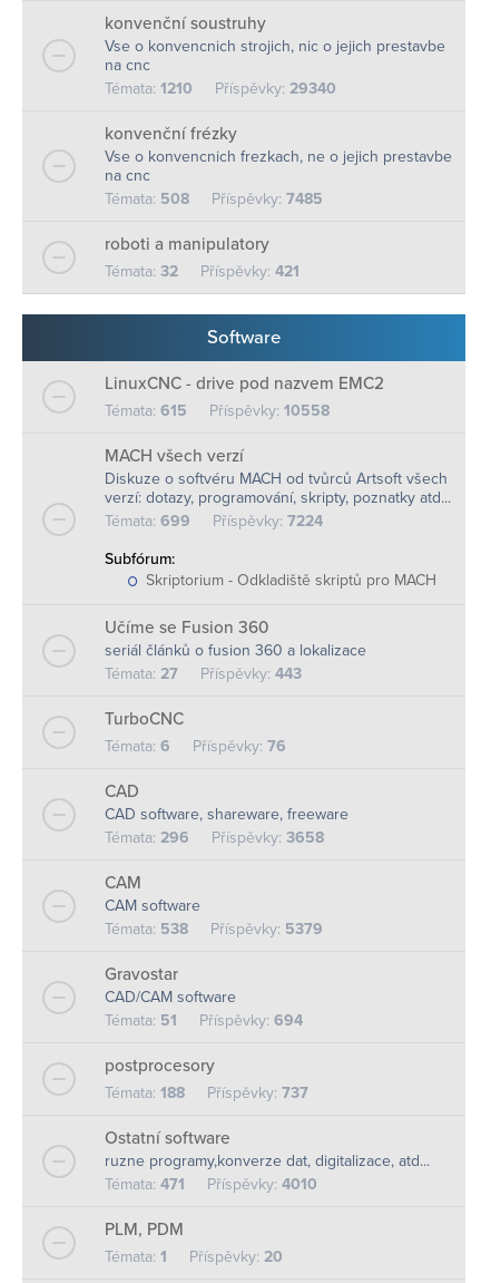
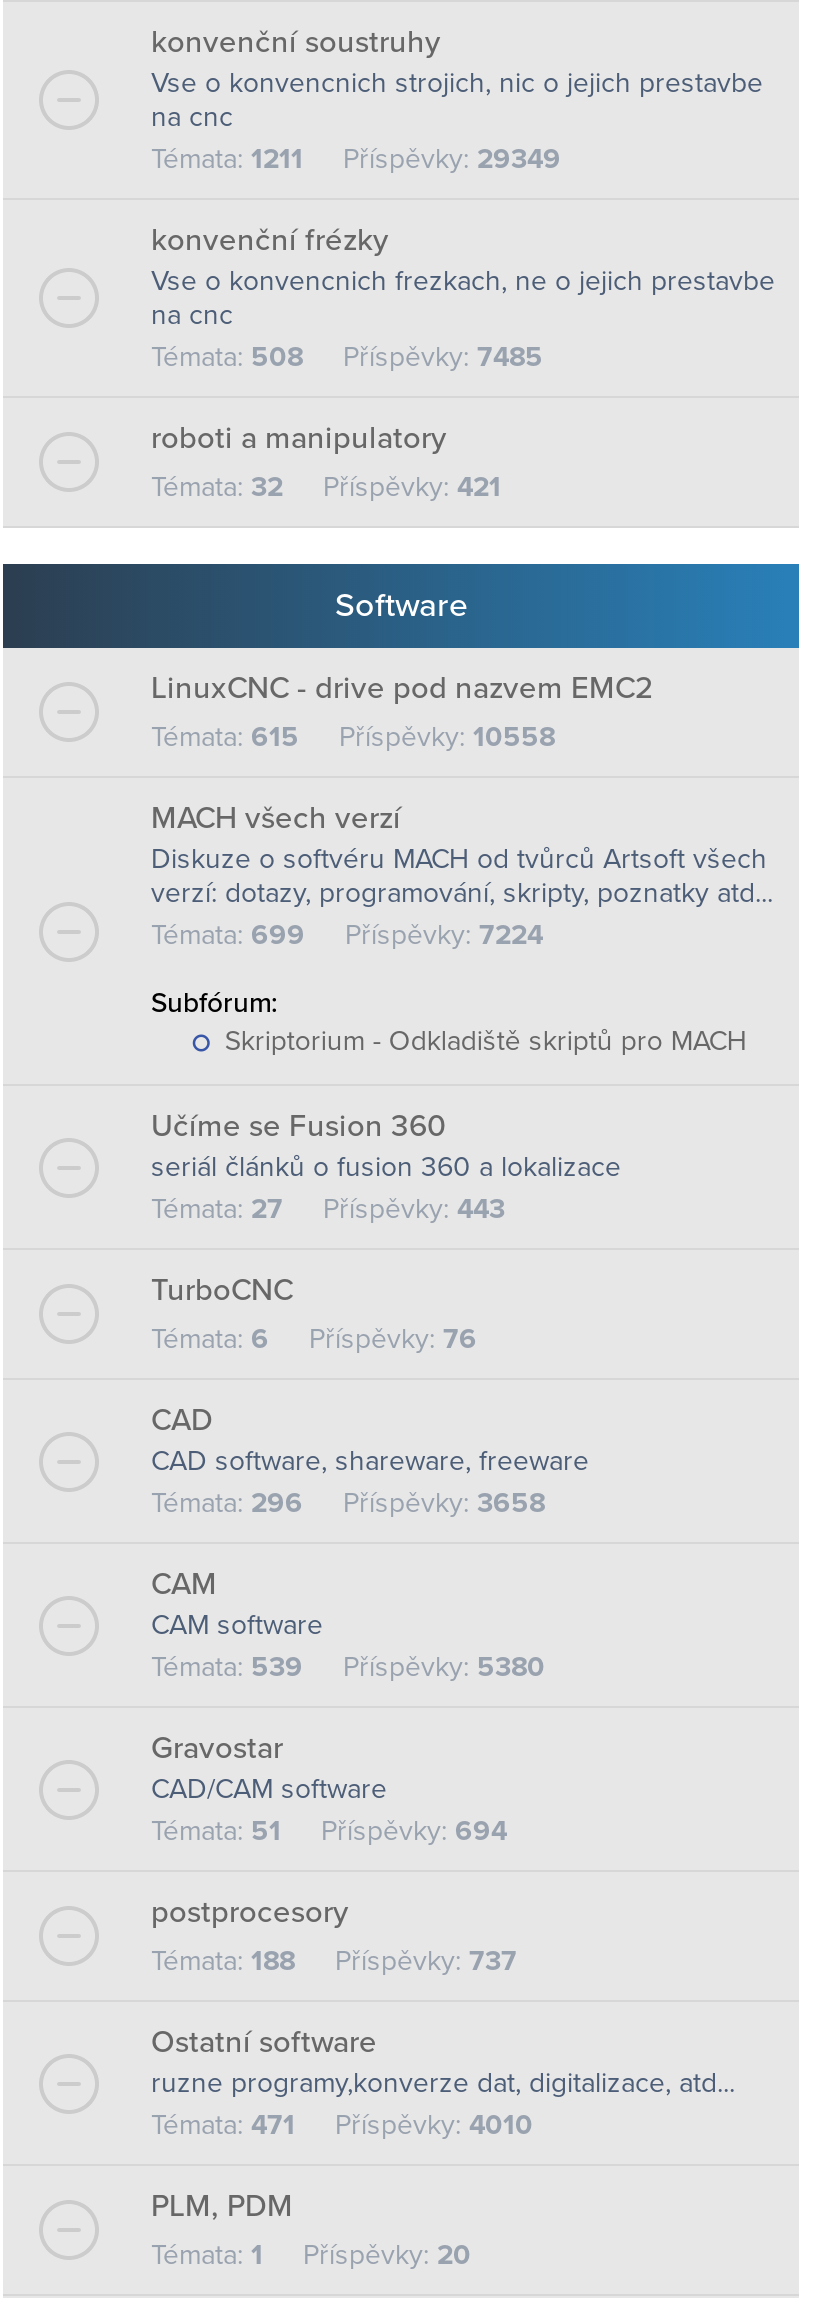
- Témata: 1210 Příspěvky: 29340
+ Témata: 1211 Příspěvky: 29349

- Témata: 538 Příspěvky: 5379
+ Témata: 539 Příspěvky: 5380
